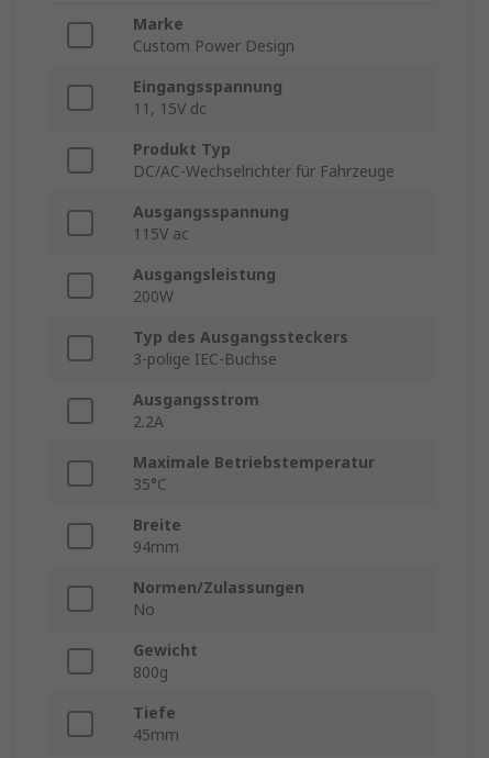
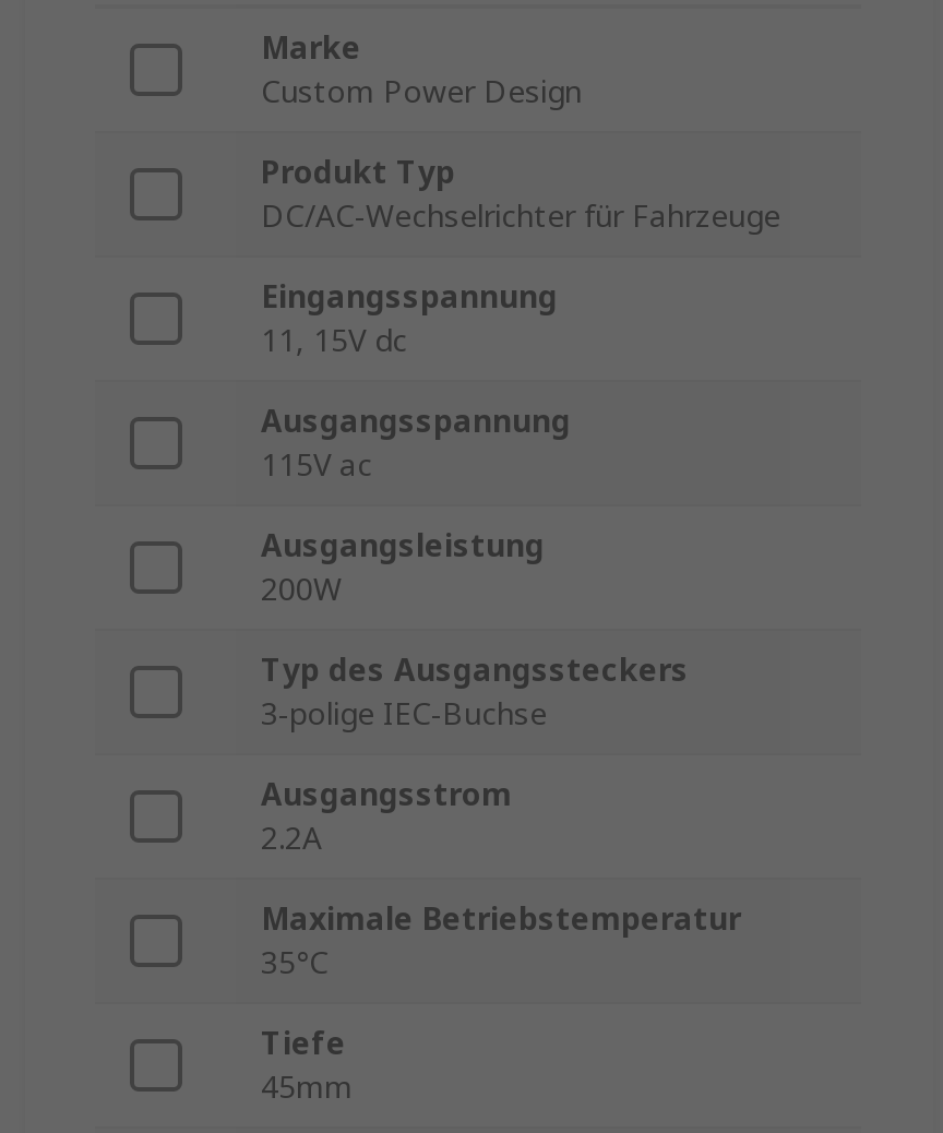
moved down: Eingangsspannung | 11, 15V dc

moved up: Produkt Typ | DC/AC-Wechselrichter für Fahrzeuge

- Breite
- 94mm
- Normen/Zulassungen
- No
- Gewicht
- 800g
